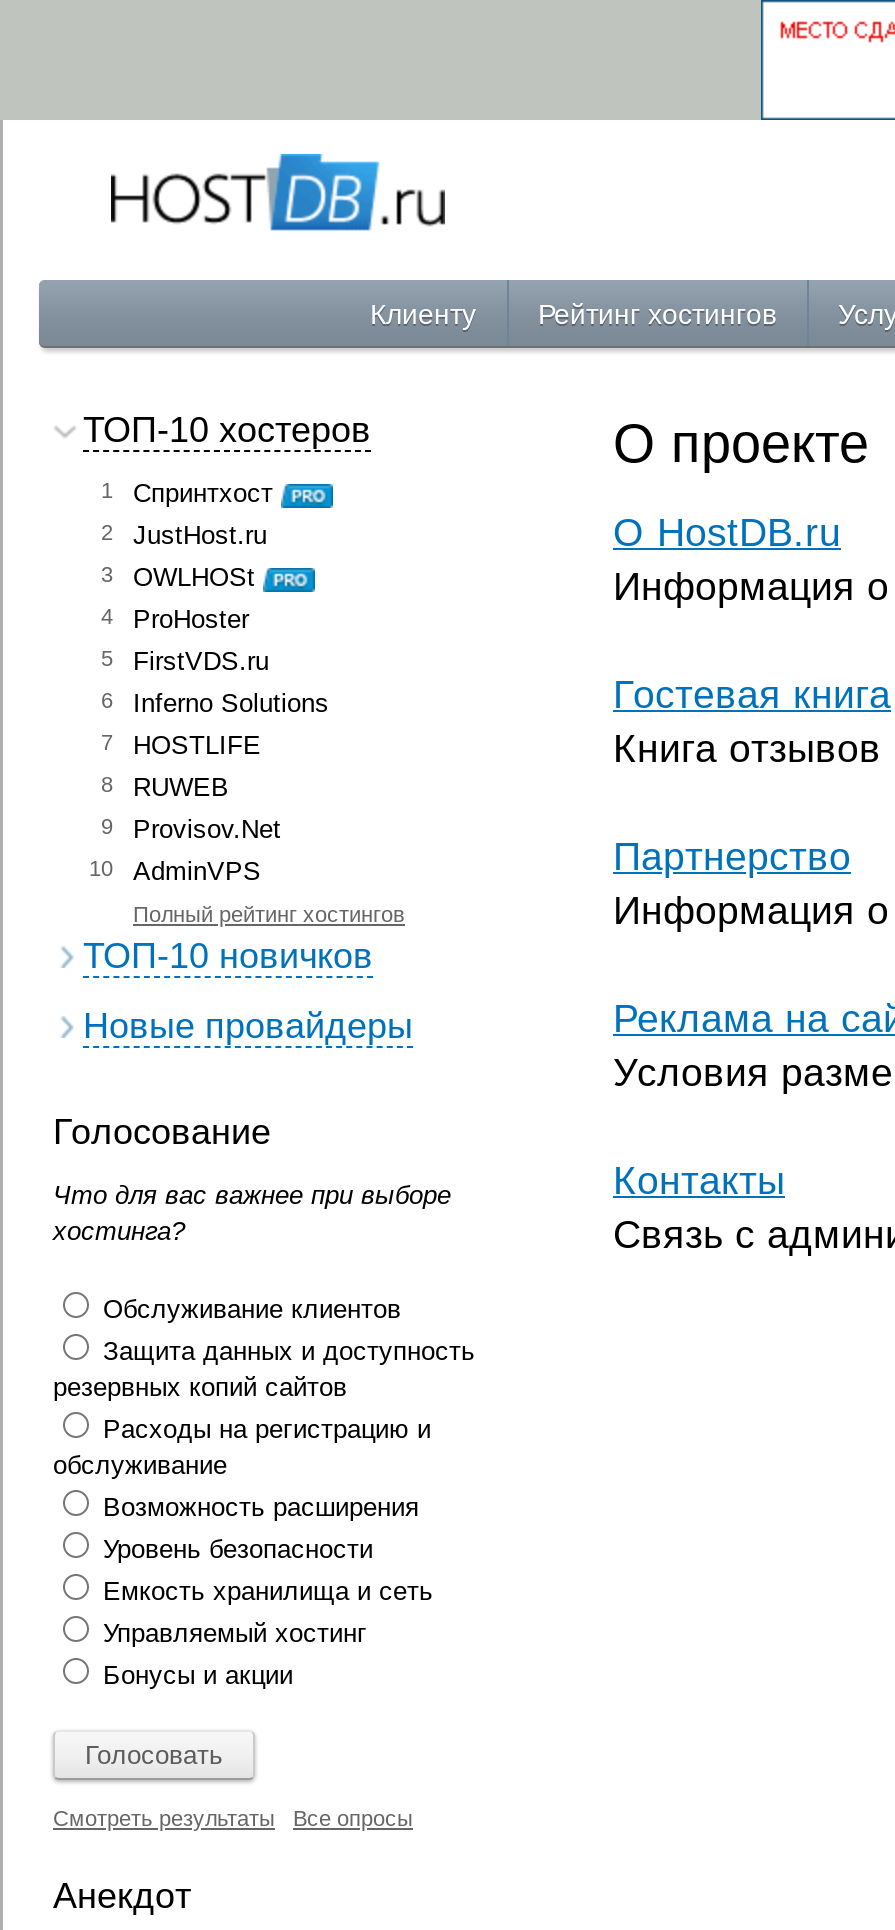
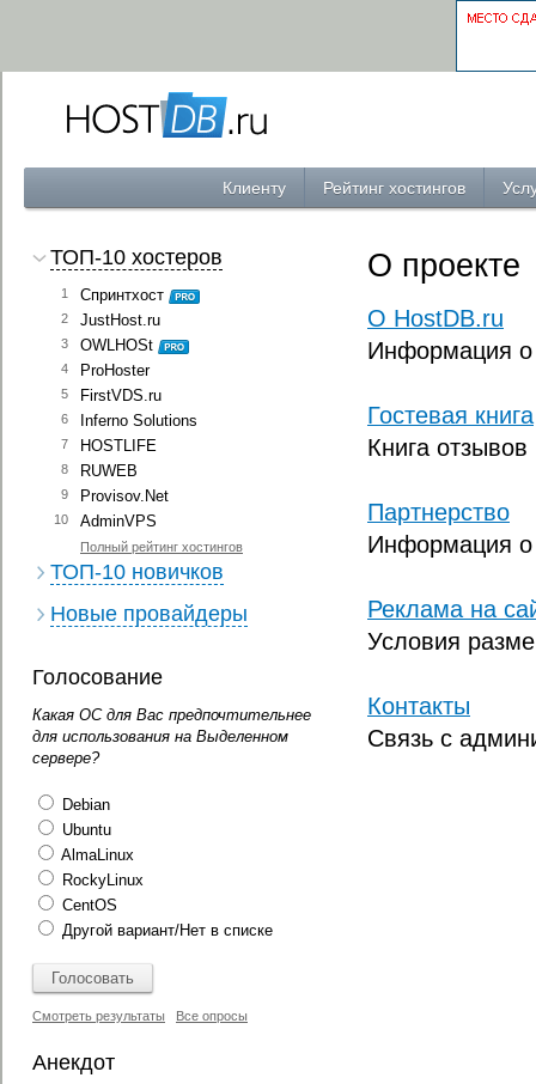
- Что для вас важнее при выборе
- хостинга?
+ Какая ОС для Вас предпочтительнее
+ для использования на Выделенном
+ сервере?

- Обслуживание клиентов
- Защита данных и доступность
- резервных копий сайтов
- Расходы на регистрацию и
- обслуживание
- Возможность расширения
- Уровень безопасности
- Емкость хранилища и сеть
- Управляемый хостинг
- Бонусы и акции
+ Debian
+ Ubuntu
+ AlmaLinux
+ RockyLinux
+ CentOS
+ Другой вариант/Нет в списке
